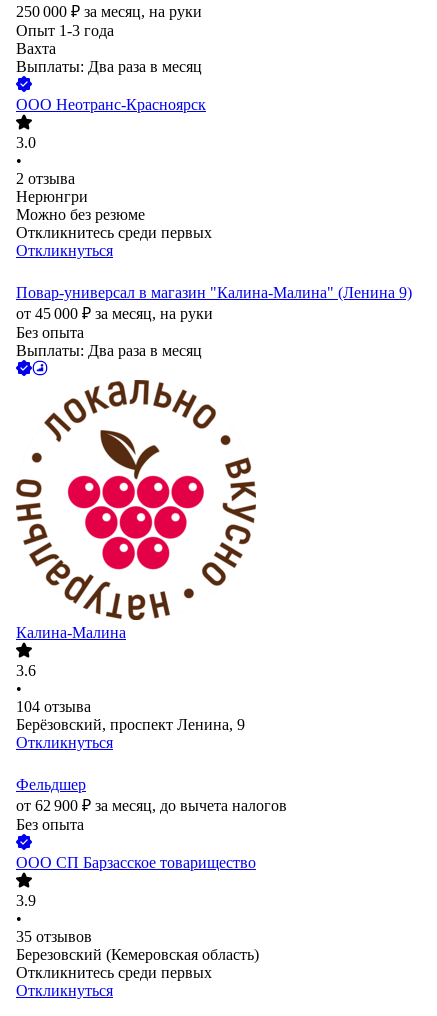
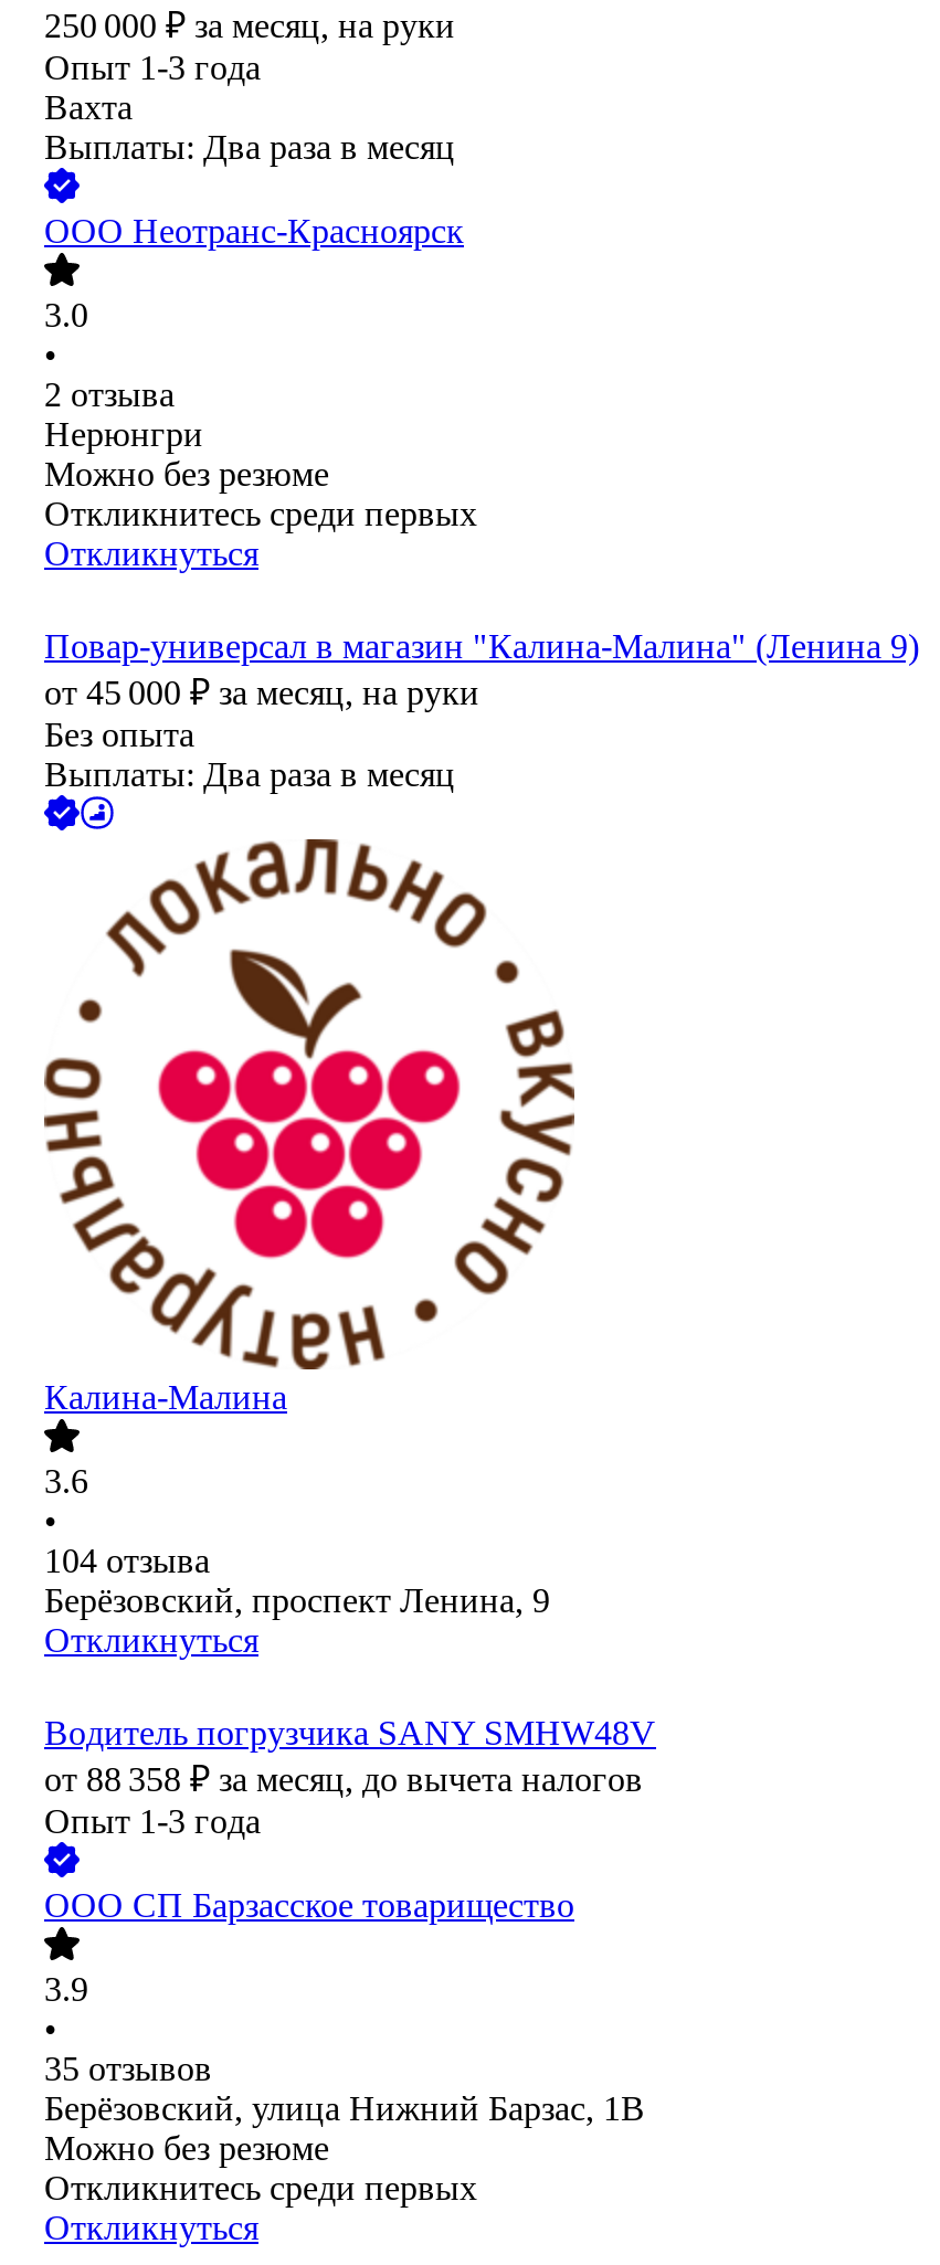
- Фельдшер
- от 62 900 ₽ за месяц, до вычета налогов
- Без опыта
+ Водитель погрузчика SANY SMHW48V
+ от 88 358 ₽ за месяц, до вычета налогов
+ Опыт 1-3 года

- Березовский (Кемеровская область)
+ Берёзовский, улица Нижний Барзас, 1В
+ Можно без резюме
